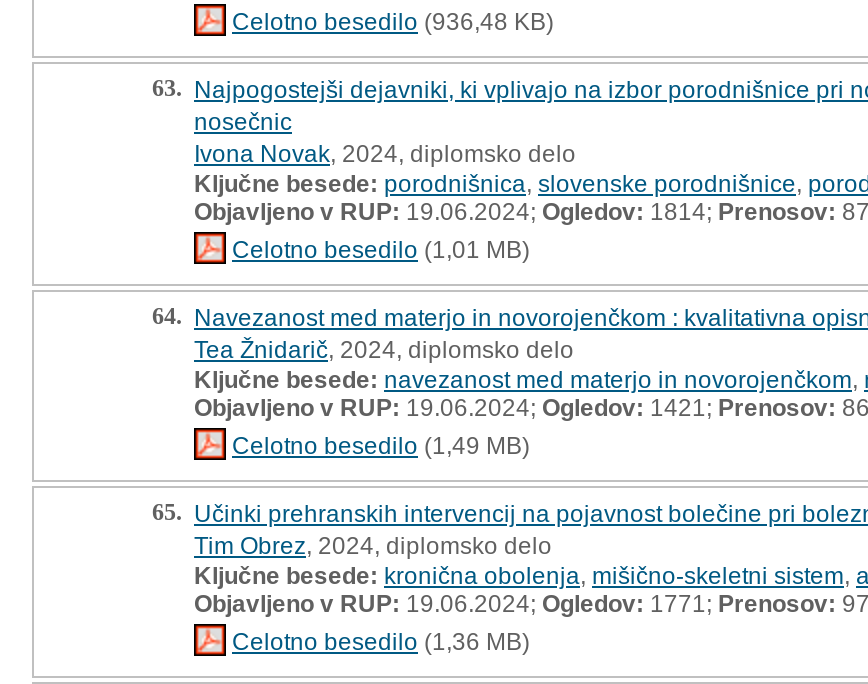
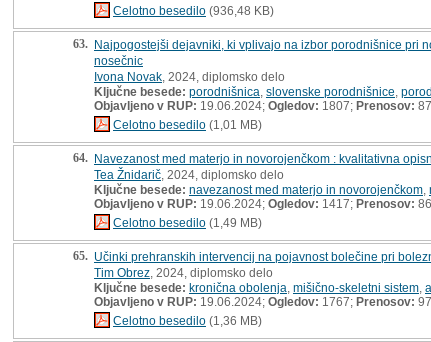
- Objavljeno v RUP:19.06.2024;Ogledov:1814;Prenosov:87
+ Objavljeno v RUP:19.06.2024;Ogledov:1807;Prenosov:87

- Objavljeno v RUP:19.06.2024;Ogledov:1421;Prenosov:86
+ Objavljeno v RUP:19.06.2024;Ogledov:1417;Prenosov:86

- Objavljeno v RUP:19.06.2024;Ogledov:1771;Prenosov:97
+ Objavljeno v RUP:19.06.2024;Ogledov:1767;Prenosov:97
